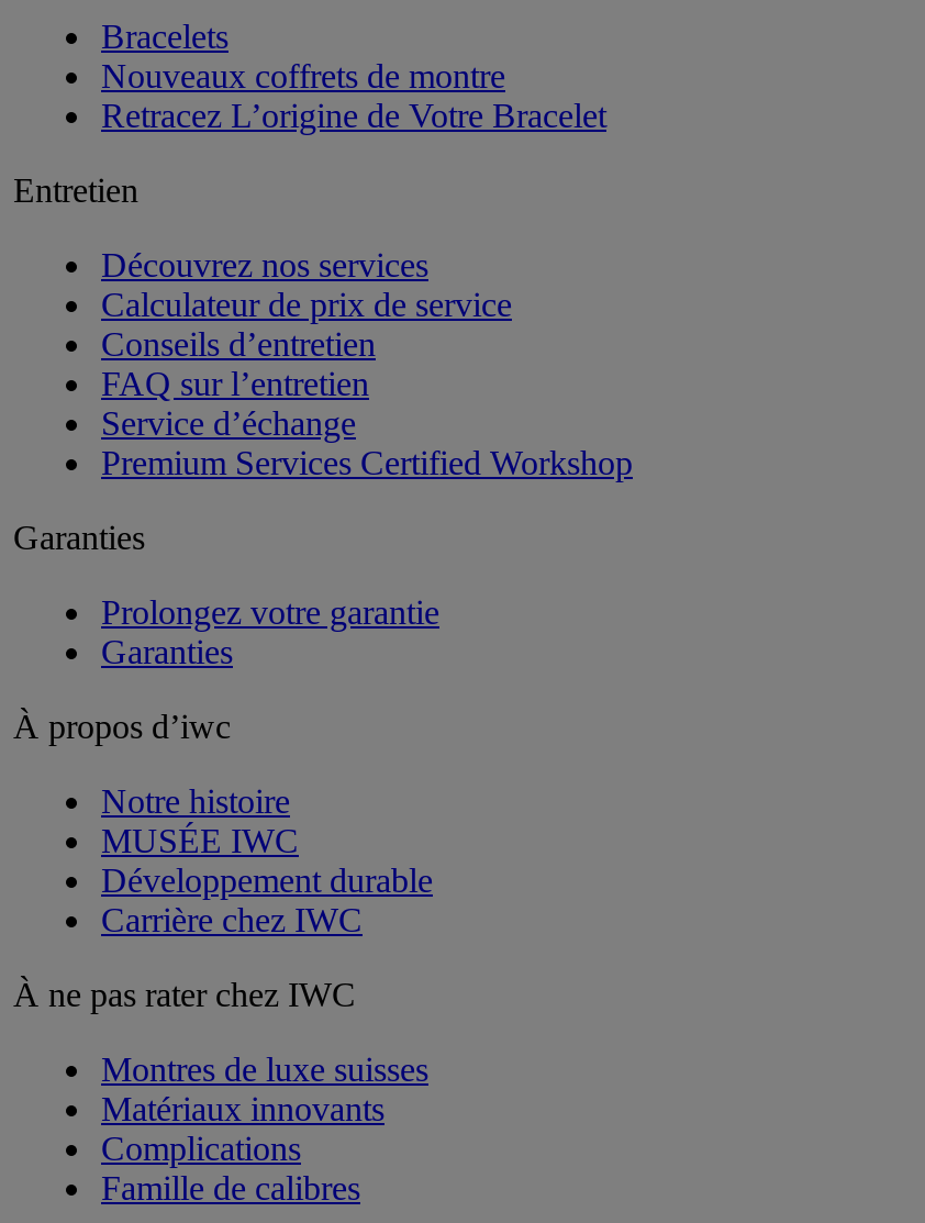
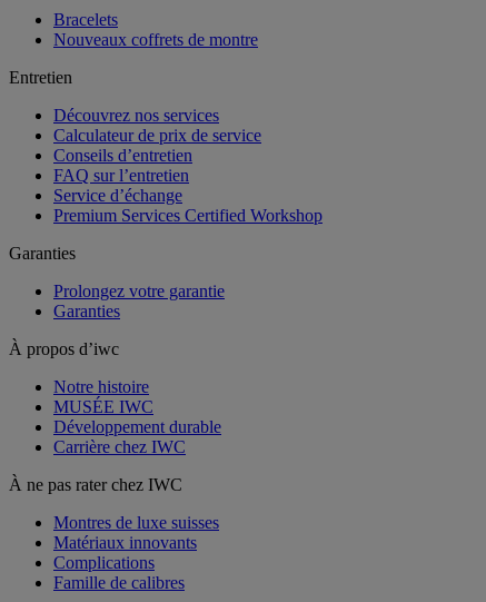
- Retracez L’origine de Votre Bracelet
